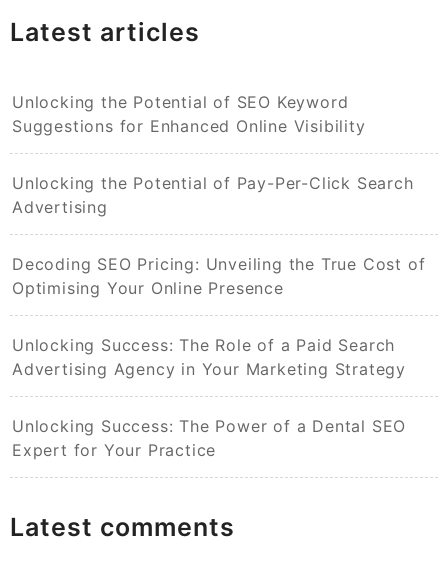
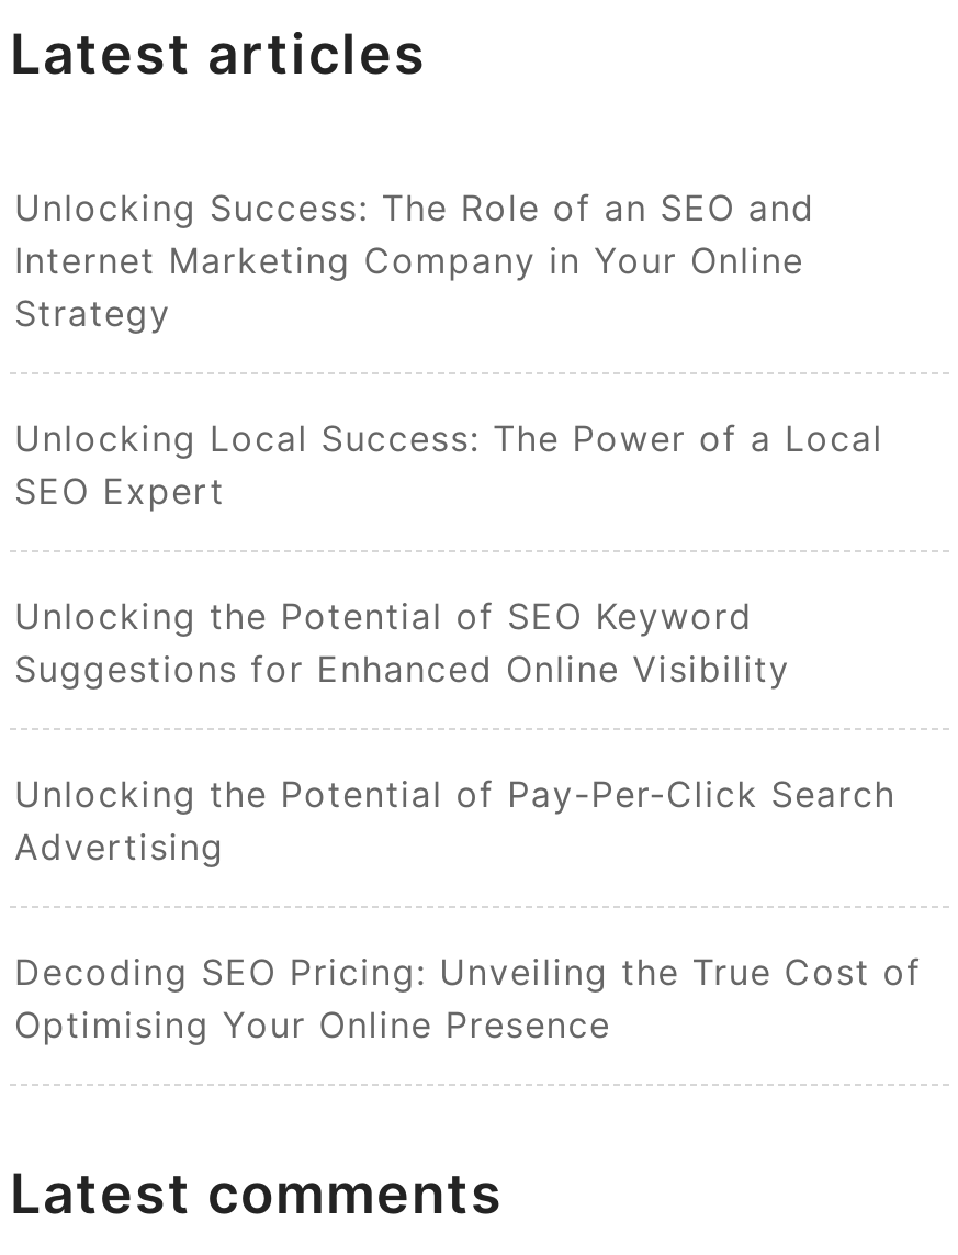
+ Unlocking Success: The Role of an SEO and
+ Internet Marketing Company in Your Online
+ Strategy
+ Unlocking Local Success: The Power of a Local
+ SEO Expert

moved down: Unlocking the Potential of SEO Keyword | Suggestions for Enhanced Online Visibility | Unlocking the Potential of Pay-Per-Click Search | Advertising | Decoding SEO Pricing: Unveiling the True Cost of | Optimising Your Online Presence

- Unlocking Success: The Role of a Paid Search
- Advertising Agency in Your Marketing Strategy
- Unlocking Success: The Power of a Dental SEO
- Expert for Your Practice
